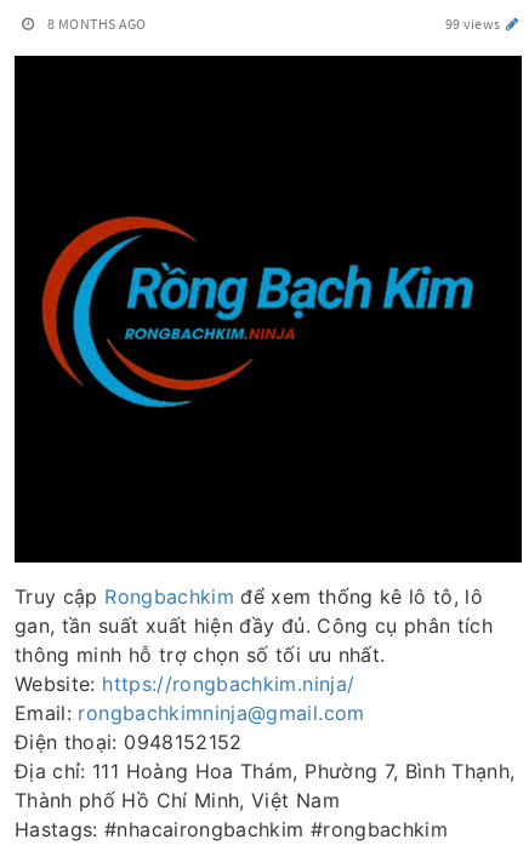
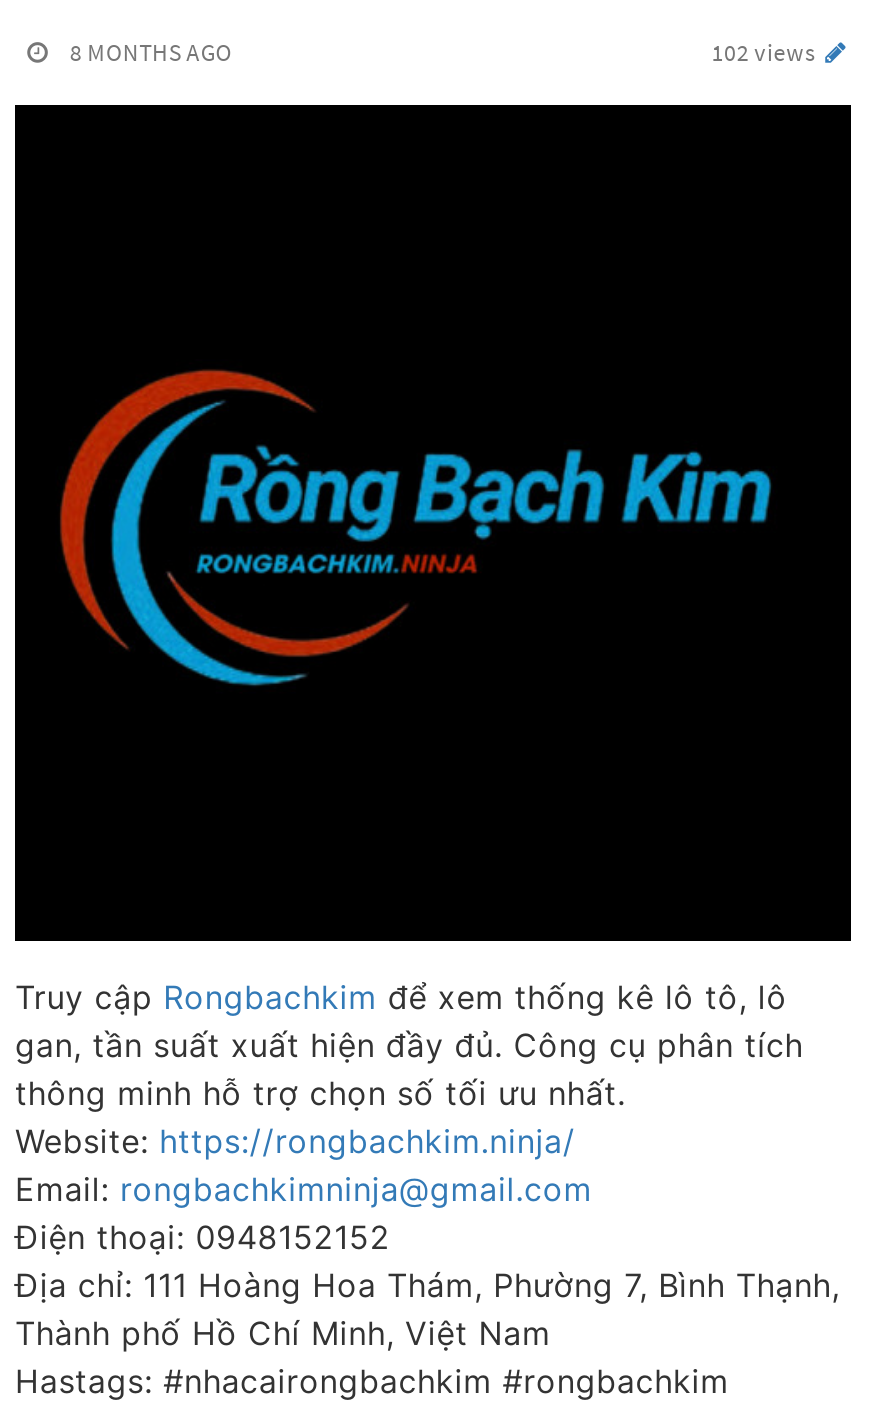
- 99 views
+ 102 views
